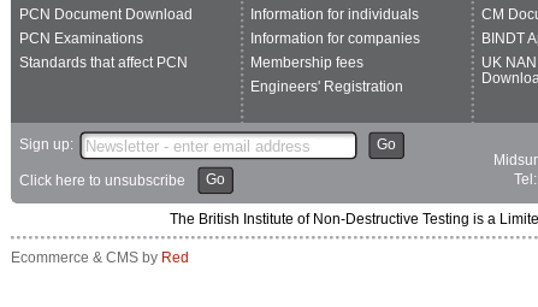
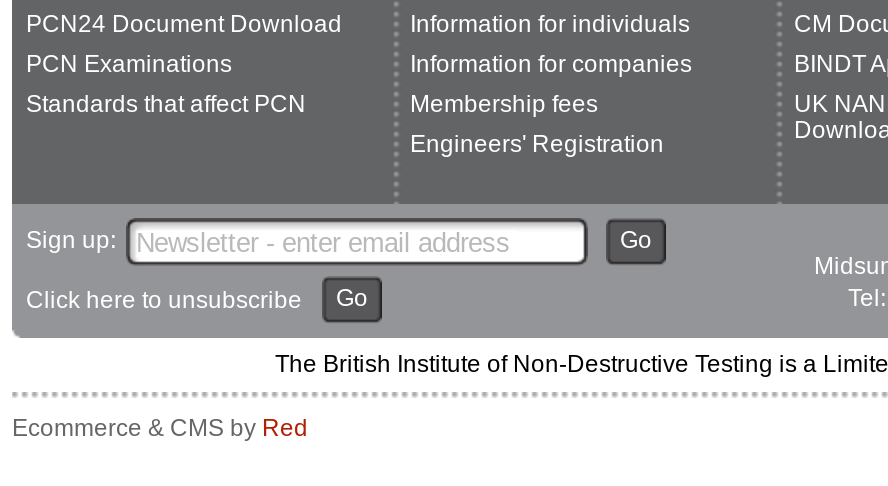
- PCN Document Download
+ PCN24 Document Download
